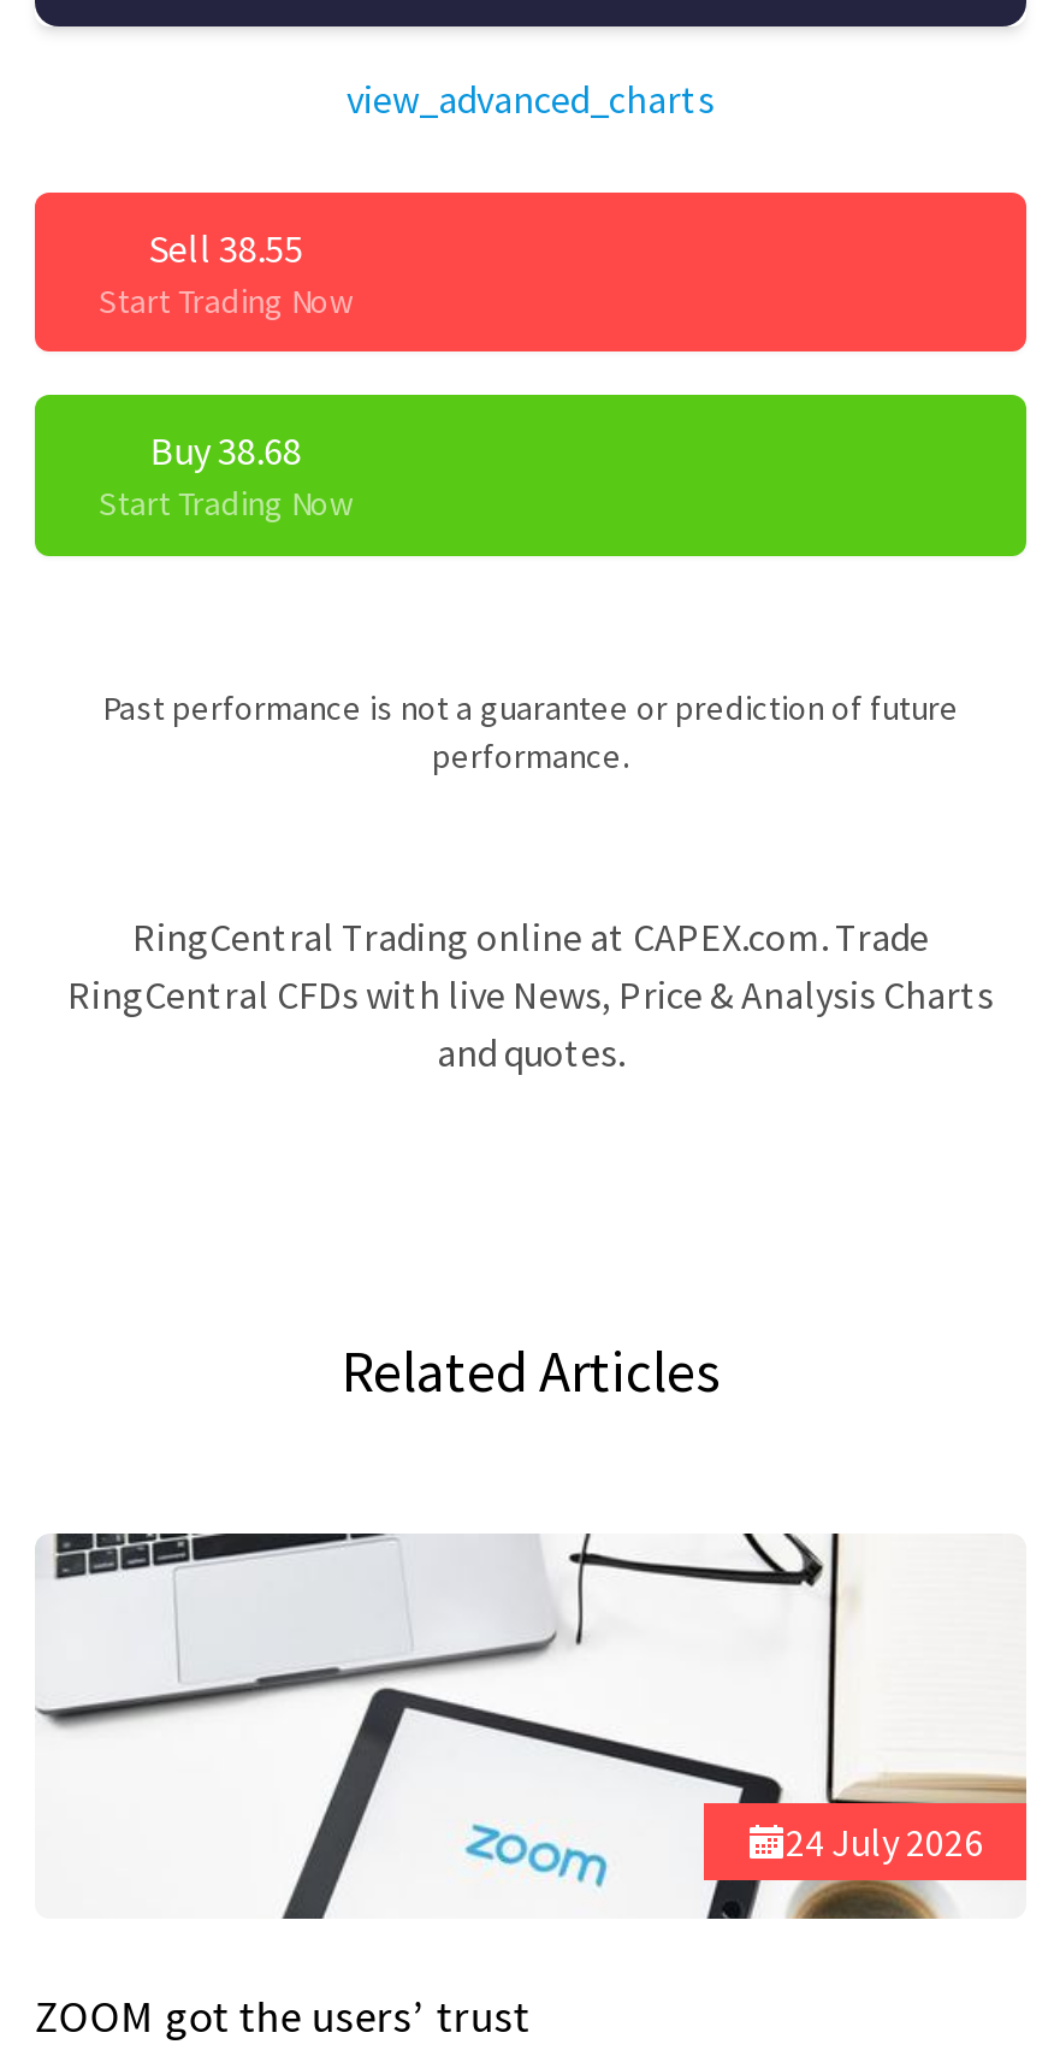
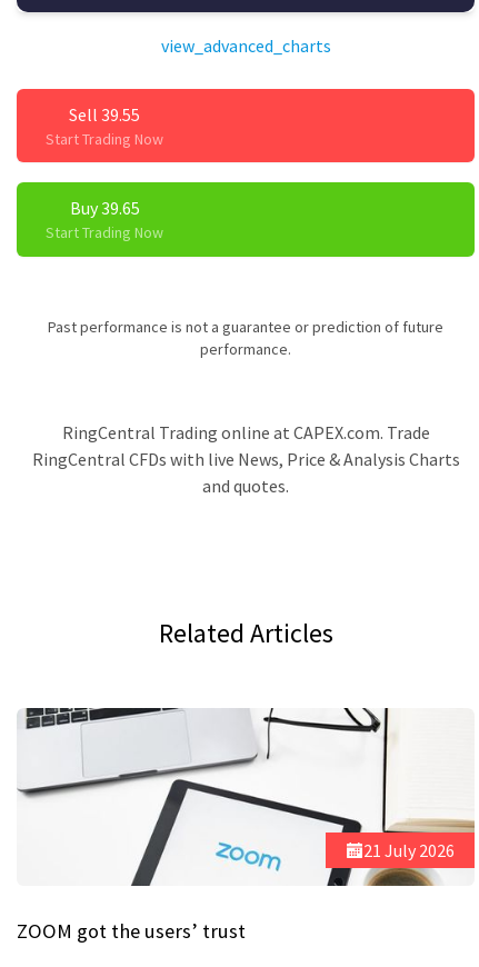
- Sell 38.55
+ Sell 39.55

- Buy 38.68
+ Buy 39.65

- 24 July 2026
+ 21 July 2026
